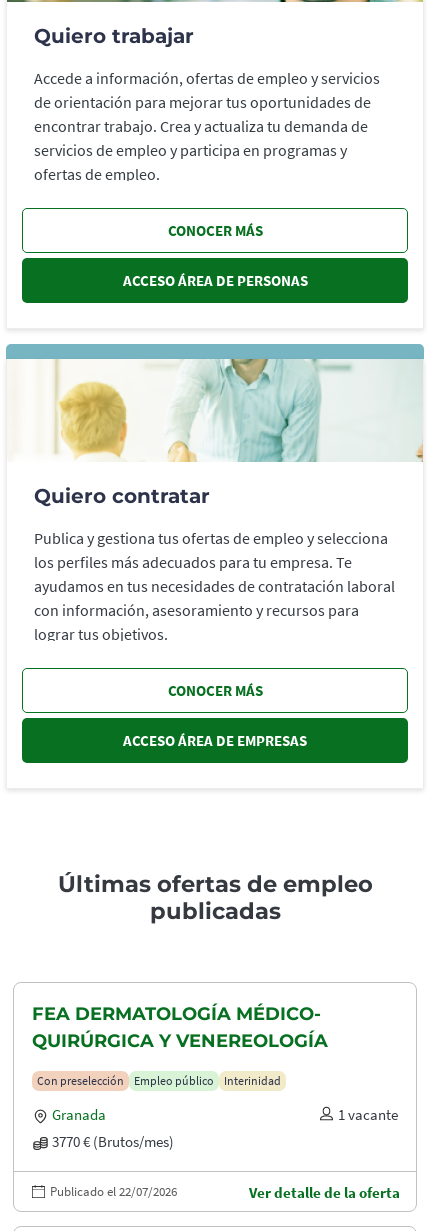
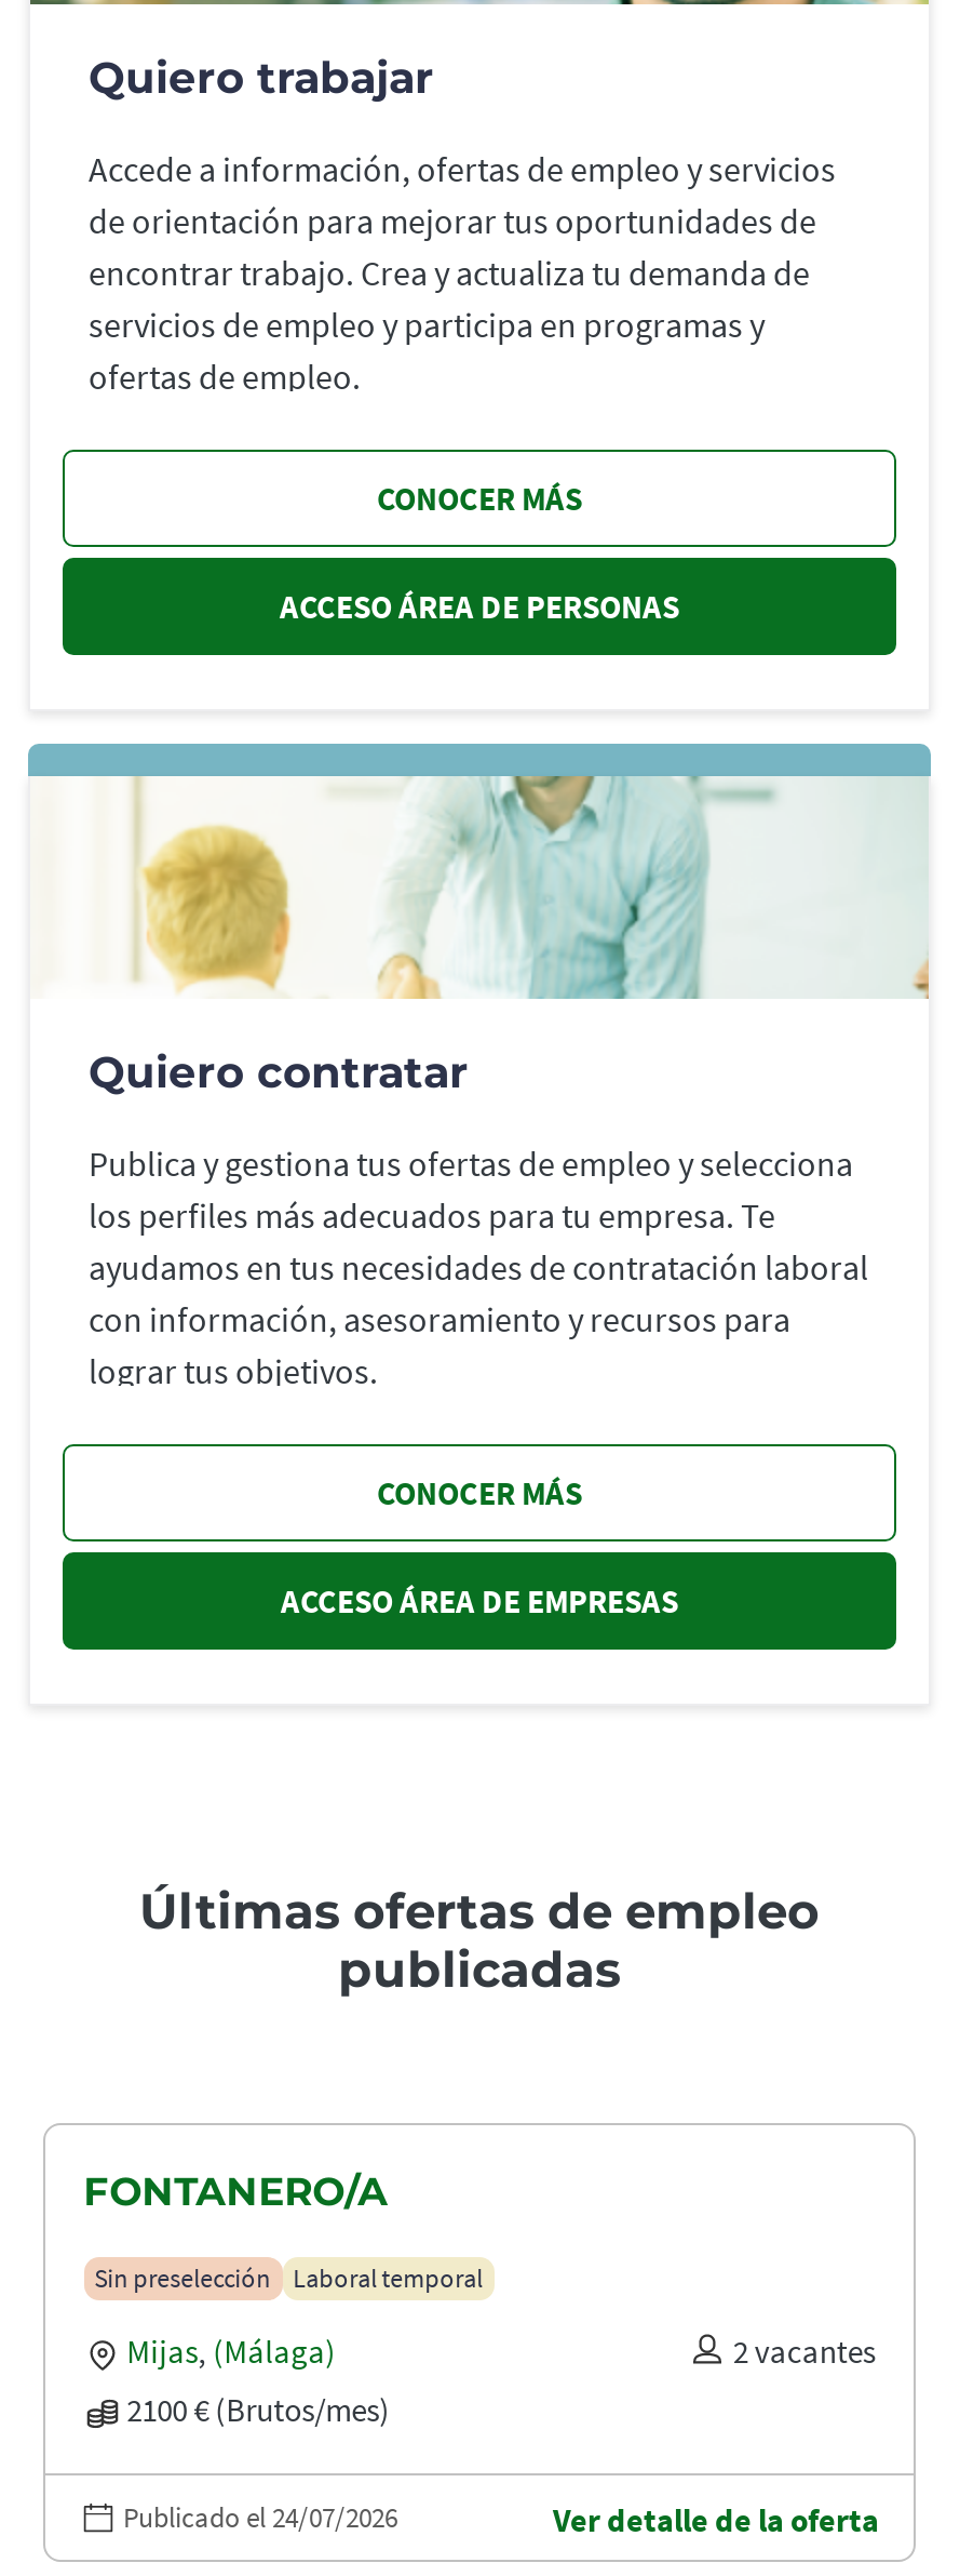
- FEA DERMATOLOGÍA MÉDICO-
- QUIRÚRGICA Y VENEREOLOGÍA
+ FONTANERO/A

- Con preselección
- Empleo público
- Interinidad
+ Sin preselección
+ Laboral temporal

- Granada
- 1 vacante
- 3770 € (Brutos/mes)
+ Mijas, (Málaga)
+ 2 vacantes
+ 2100 € (Brutos/mes)

- Publicado el 22/07/2026
+ Publicado el 24/07/2026
